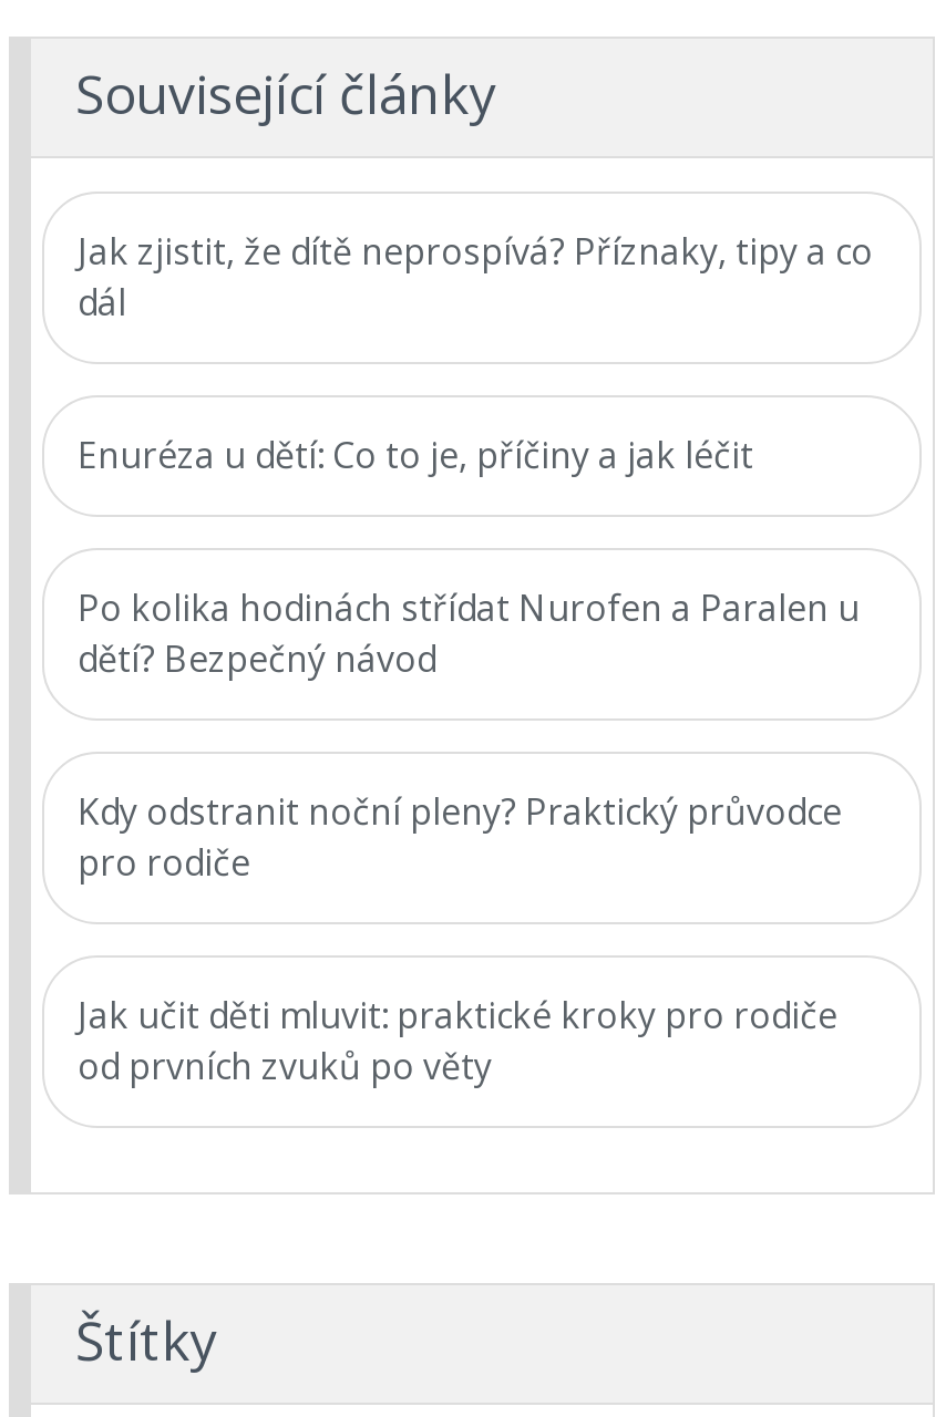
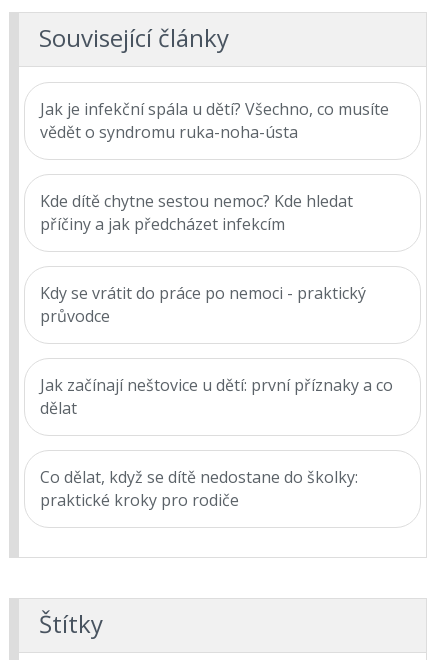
- Jak zjistit, že dítě neprospívá? Příznaky, tipy a co
- dál
+ Jak je infekční spála u dětí? Všechno, co musíte
+ vědět o syndromu ruka-noha-ústa

- Enuréza u dětí: Co to je, příčiny a jak léčit
+ Kde dítě chytne sestou nemoc? Kde hledat
+ příčiny a jak předcházet infekcím

- Po kolika hodinách střídat Nurofen a Paralen u
- dětí? Bezpečný návod
+ Kdy se vrátit do práce po nemoci - praktický
+ průvodce

- Kdy odstranit noční pleny? Praktický průvodce
- pro rodiče
+ Jak začínají neštovice u dětí: první příznaky a co
+ dělat

- Jak učit děti mluvit: praktické kroky pro rodiče
- od prvních zvuků po věty
+ Co dělat, když se dítě nedostane do školky:
+ praktické kroky pro rodiče
